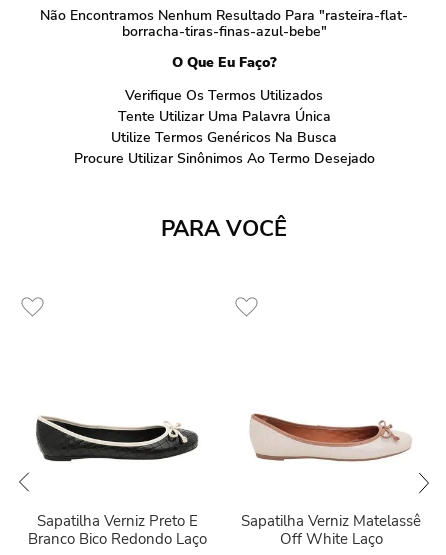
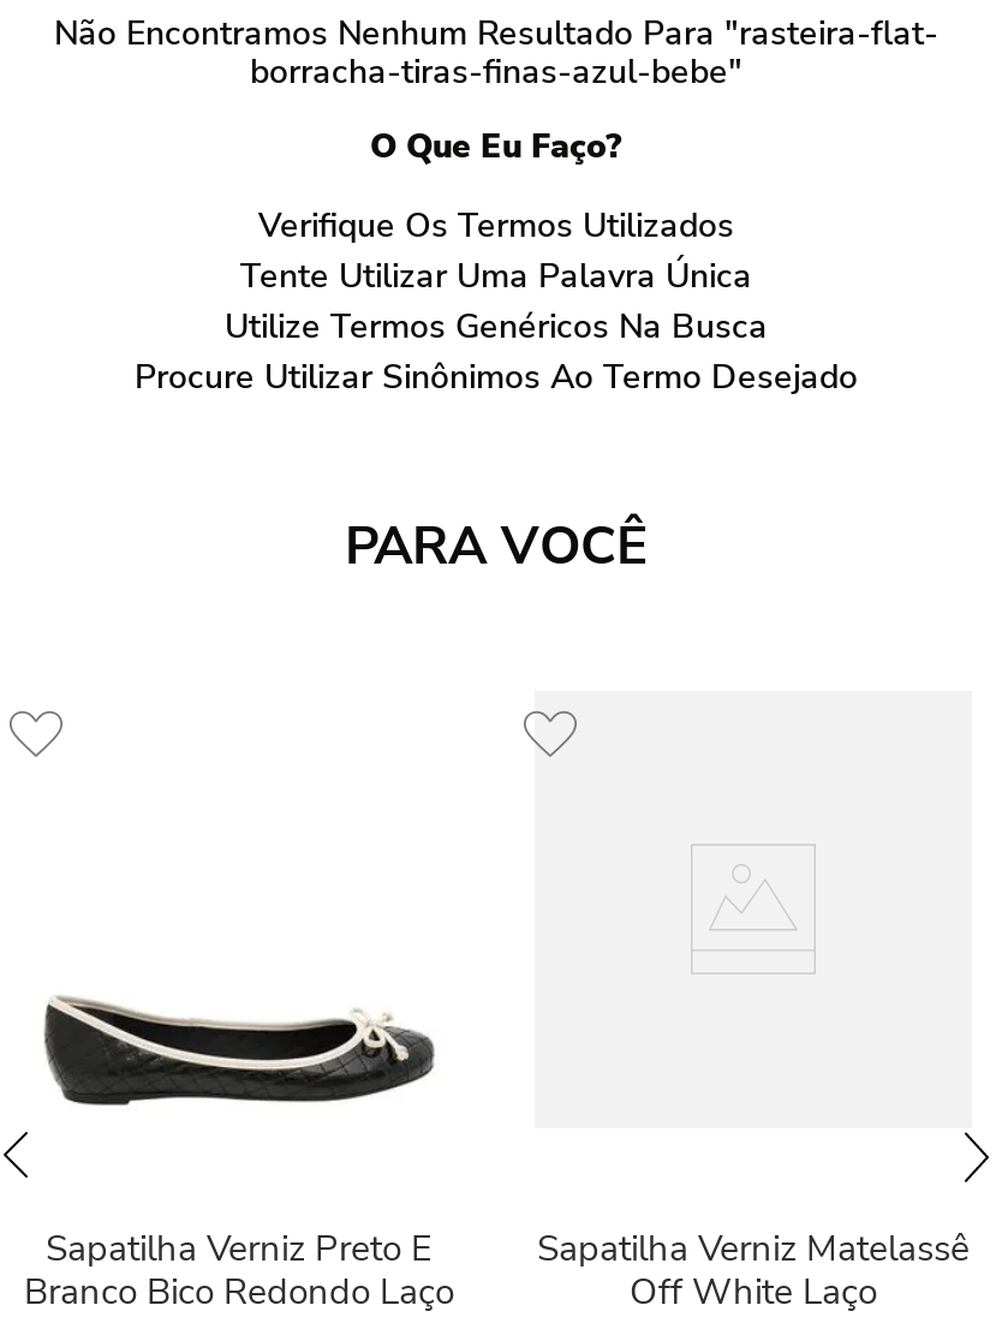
- [image]
